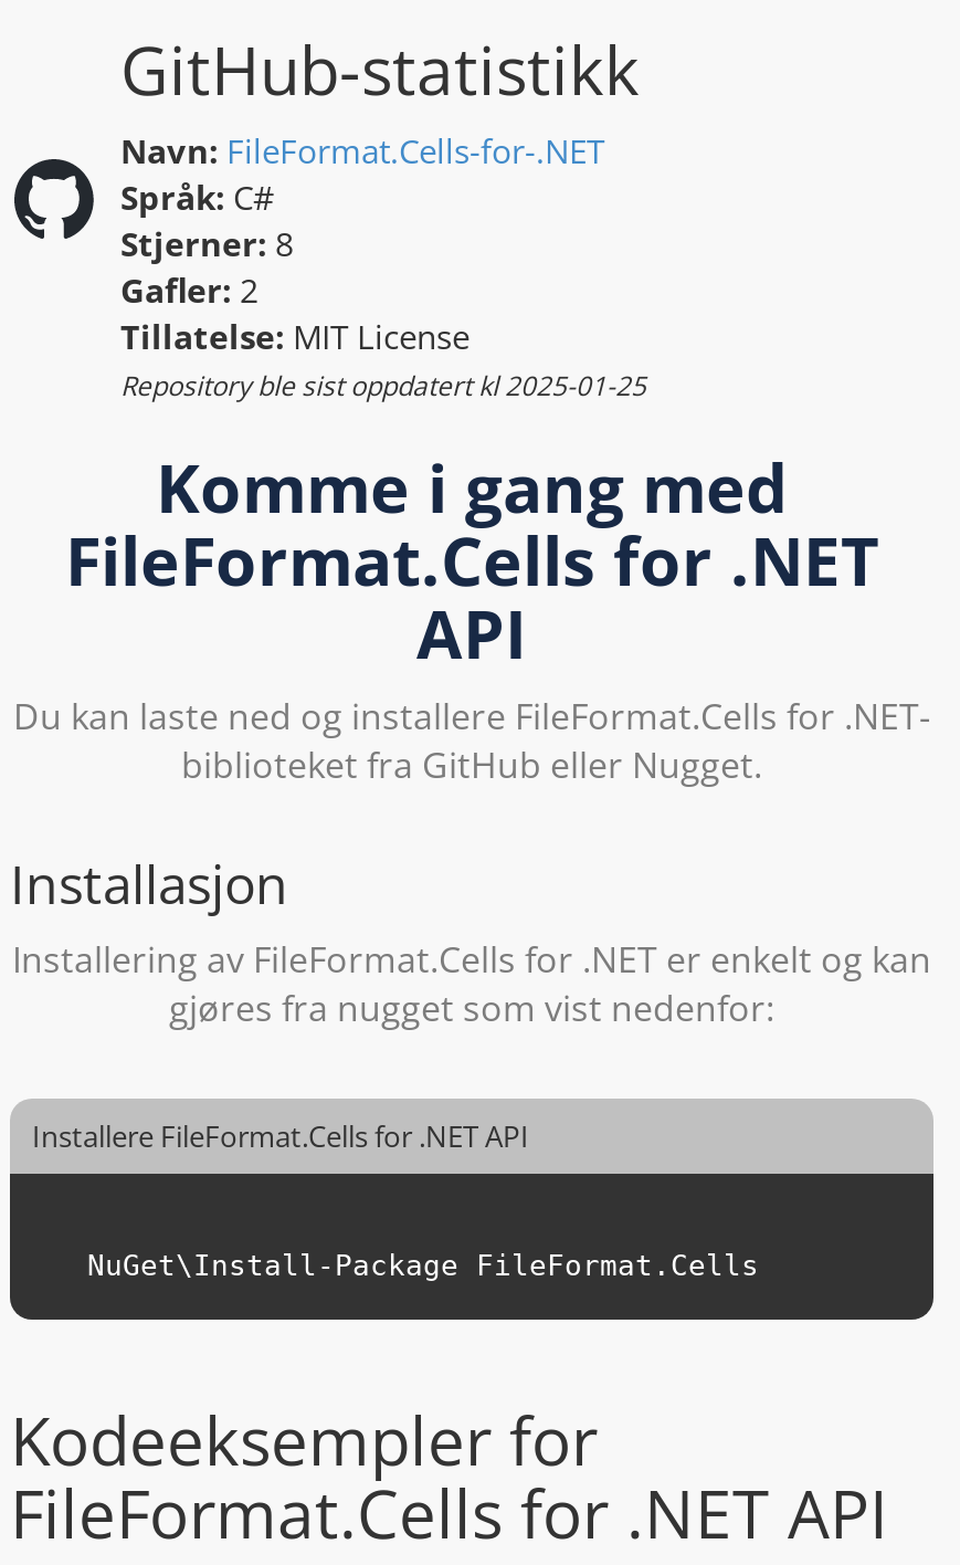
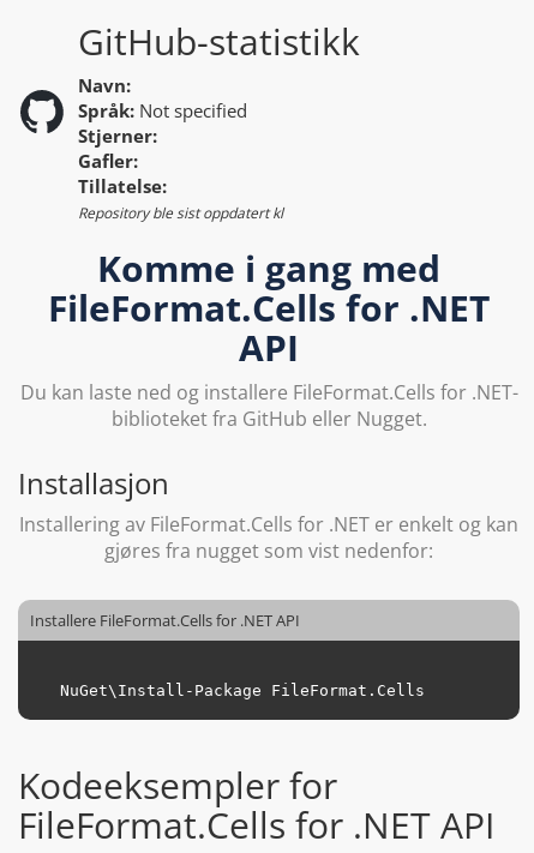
- Navn: FileFormat.Cells-for-.NET
- Språk: C#
- Stjerner: 8
- Gafler: 2
- Tillatelse: MIT License
- Repository ble sist oppdatert kl2025-01-25
+ Navn:
+ Språk: Not specified
+ Stjerner:
+ Gafler:
+ Tillatelse:
+ Repository ble sist oppdatert kl
